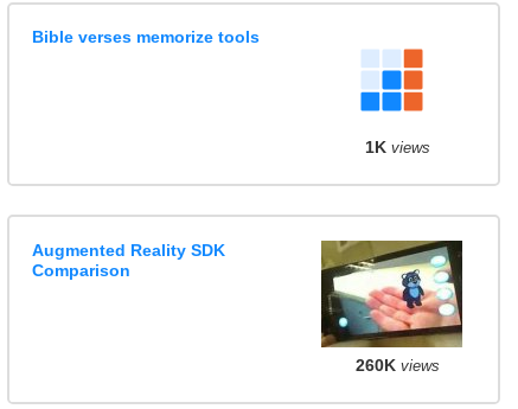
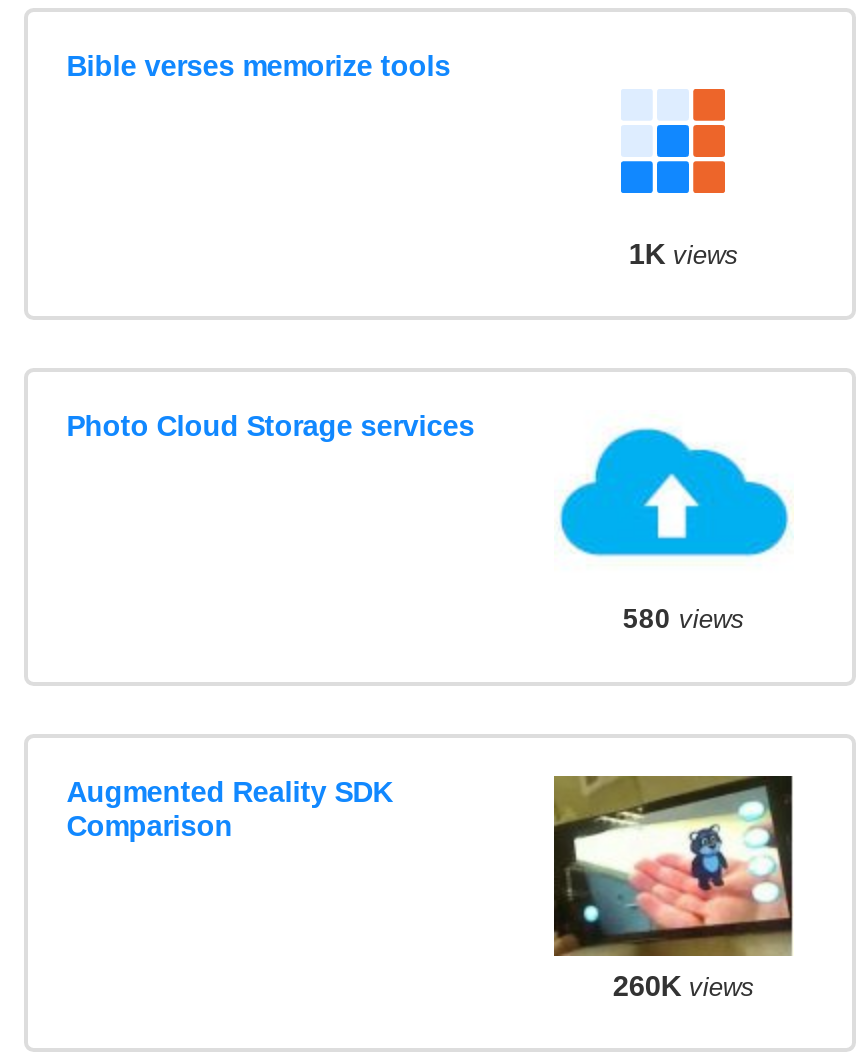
+ Photo Cloud Storage services

+ [image]
+ 580 views
